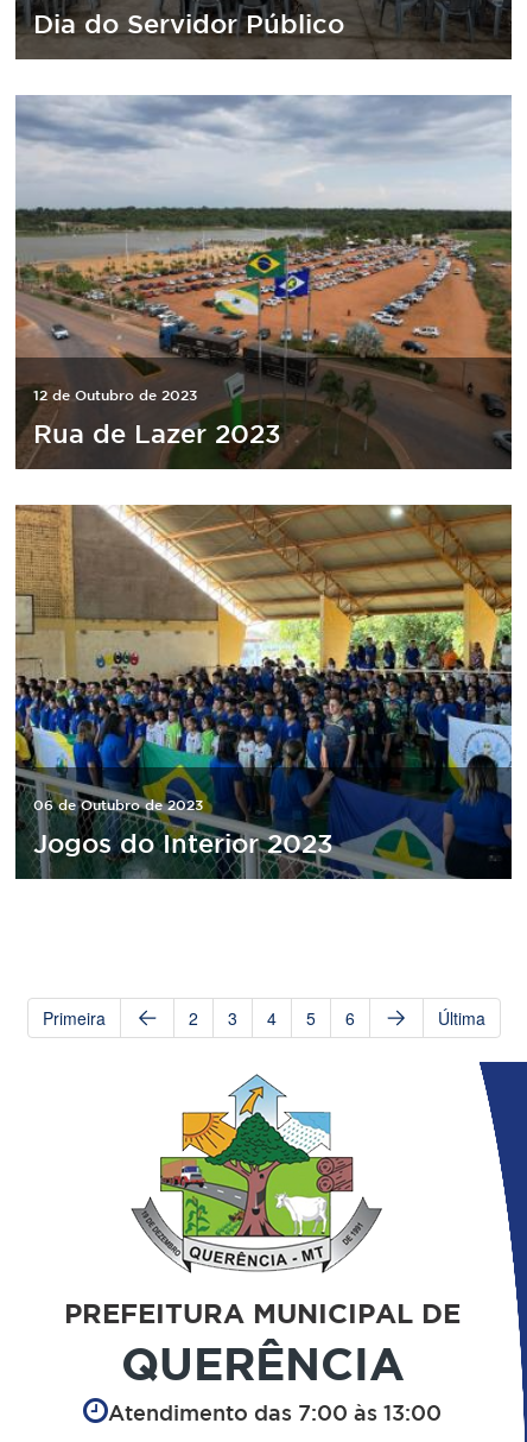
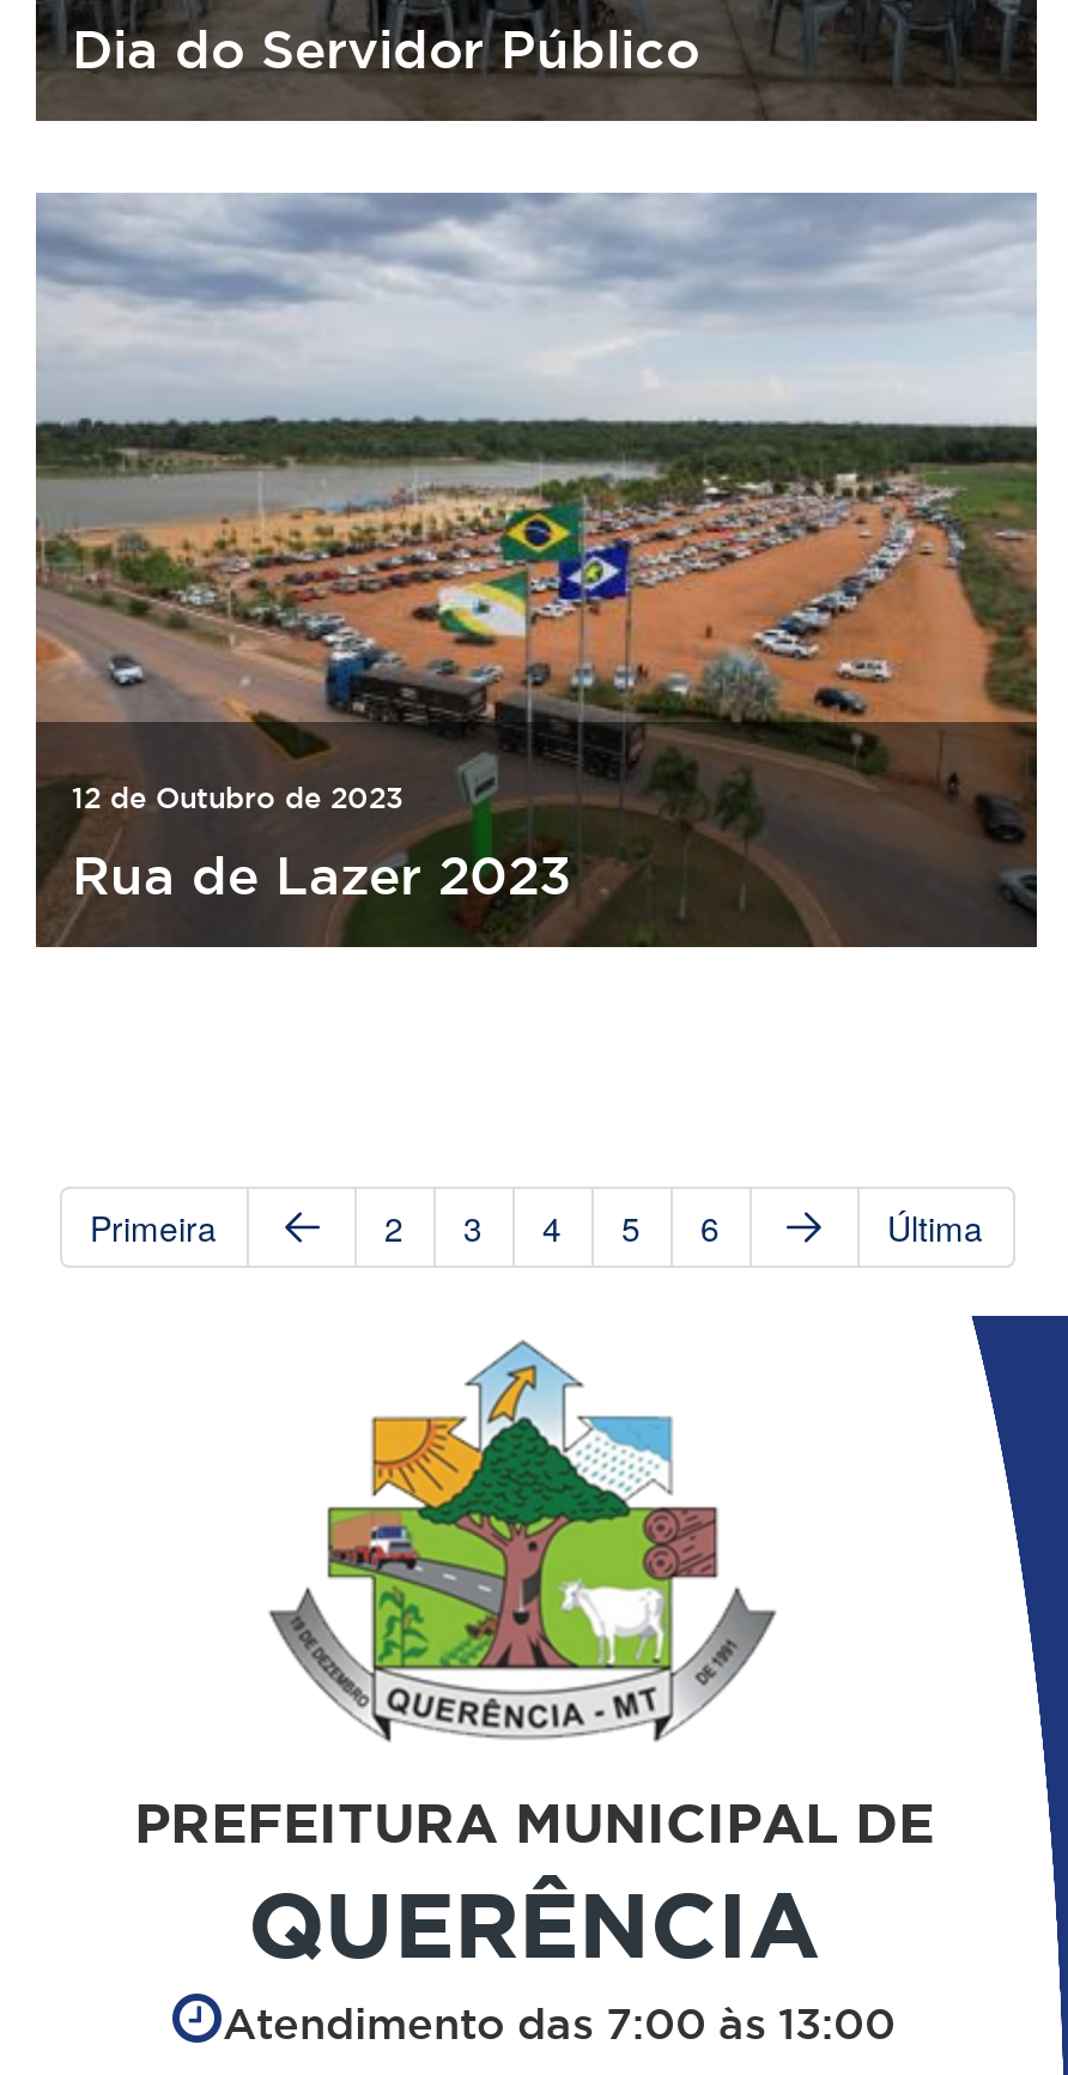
- [image]
- 06 de Outubro de 2023
- Jogos do Interior 2023
